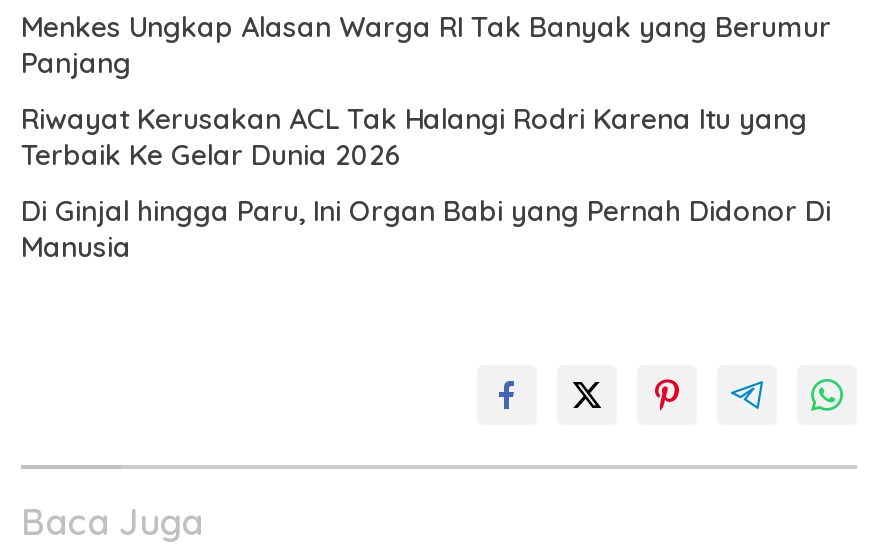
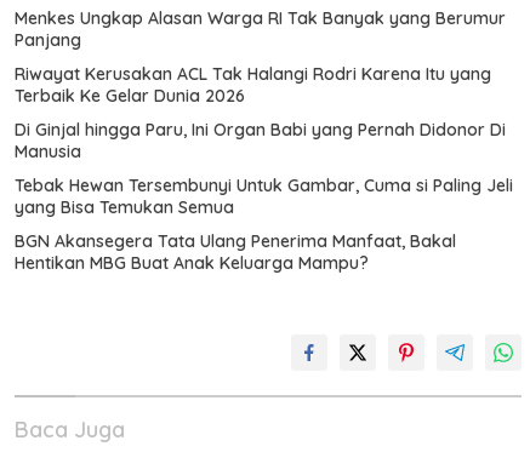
+ Tebak Hewan Tersembunyi Untuk Gambar, Cuma si Paling Jeli
+ yang Bisa Temukan Semua
+ BGN Akansegera Tata Ulang Penerima Manfaat, Bakal
+ Hentikan MBG Buat Anak Keluarga Mampu?
